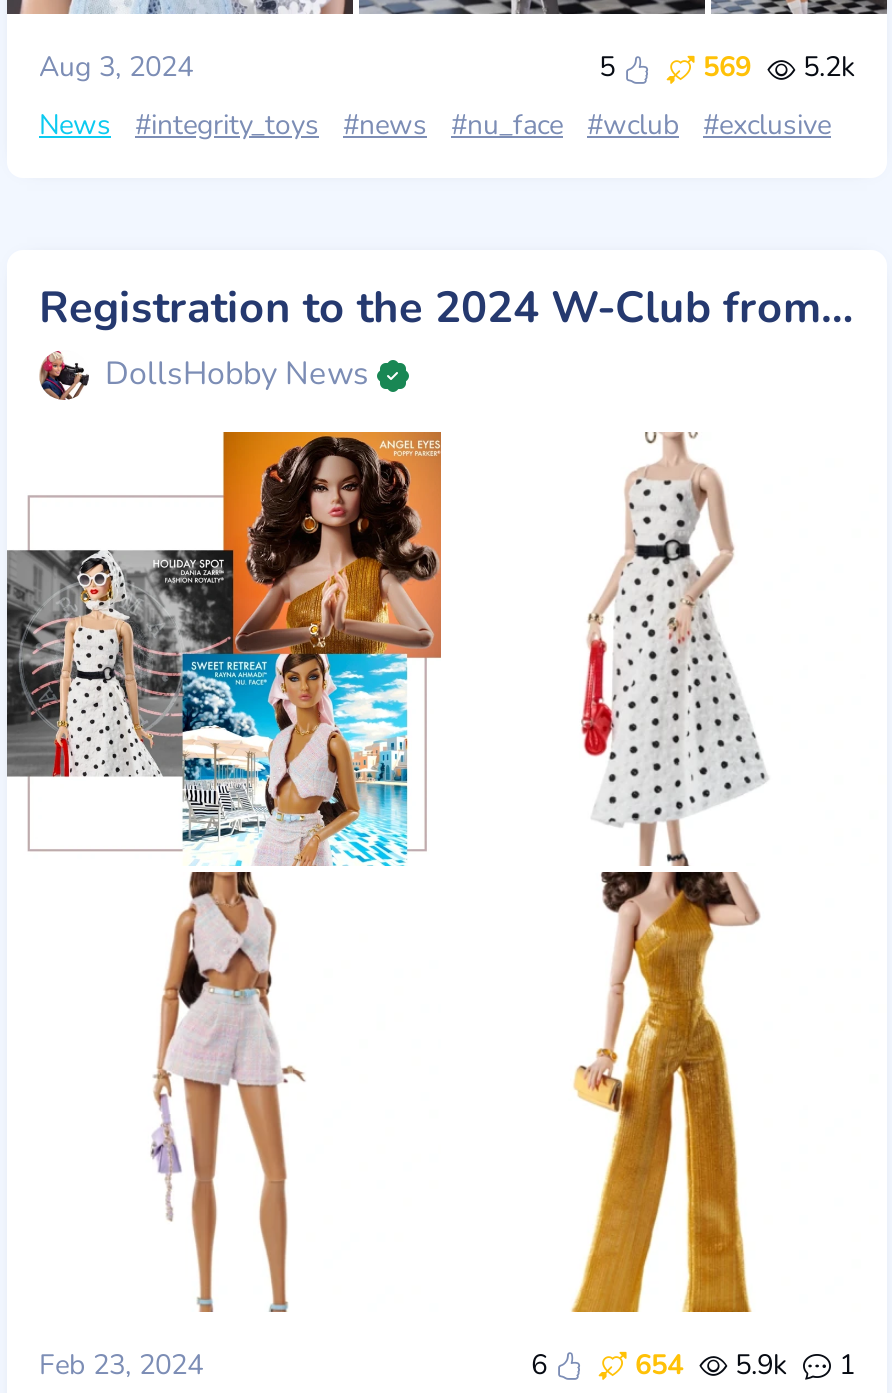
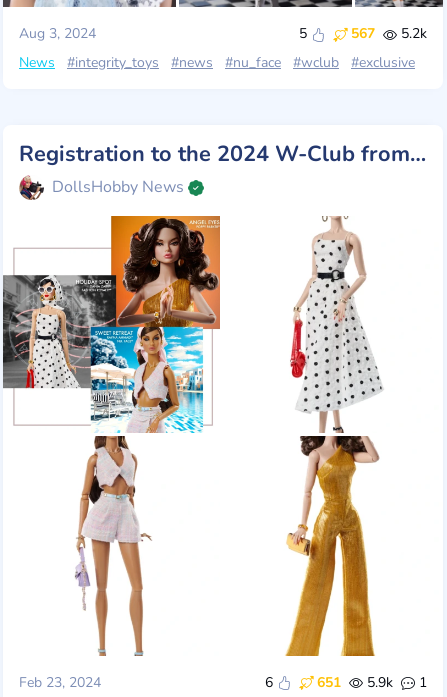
- 569 5.2k
+ 567 5.2k

- 654 5.9k 1
+ 651 5.9k 1
